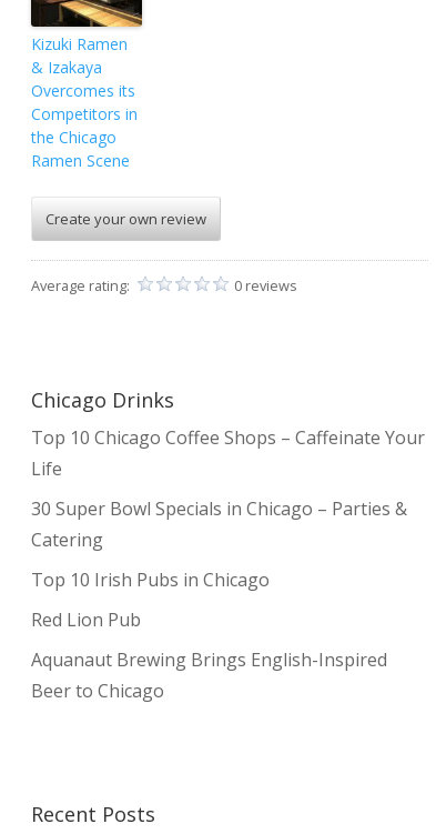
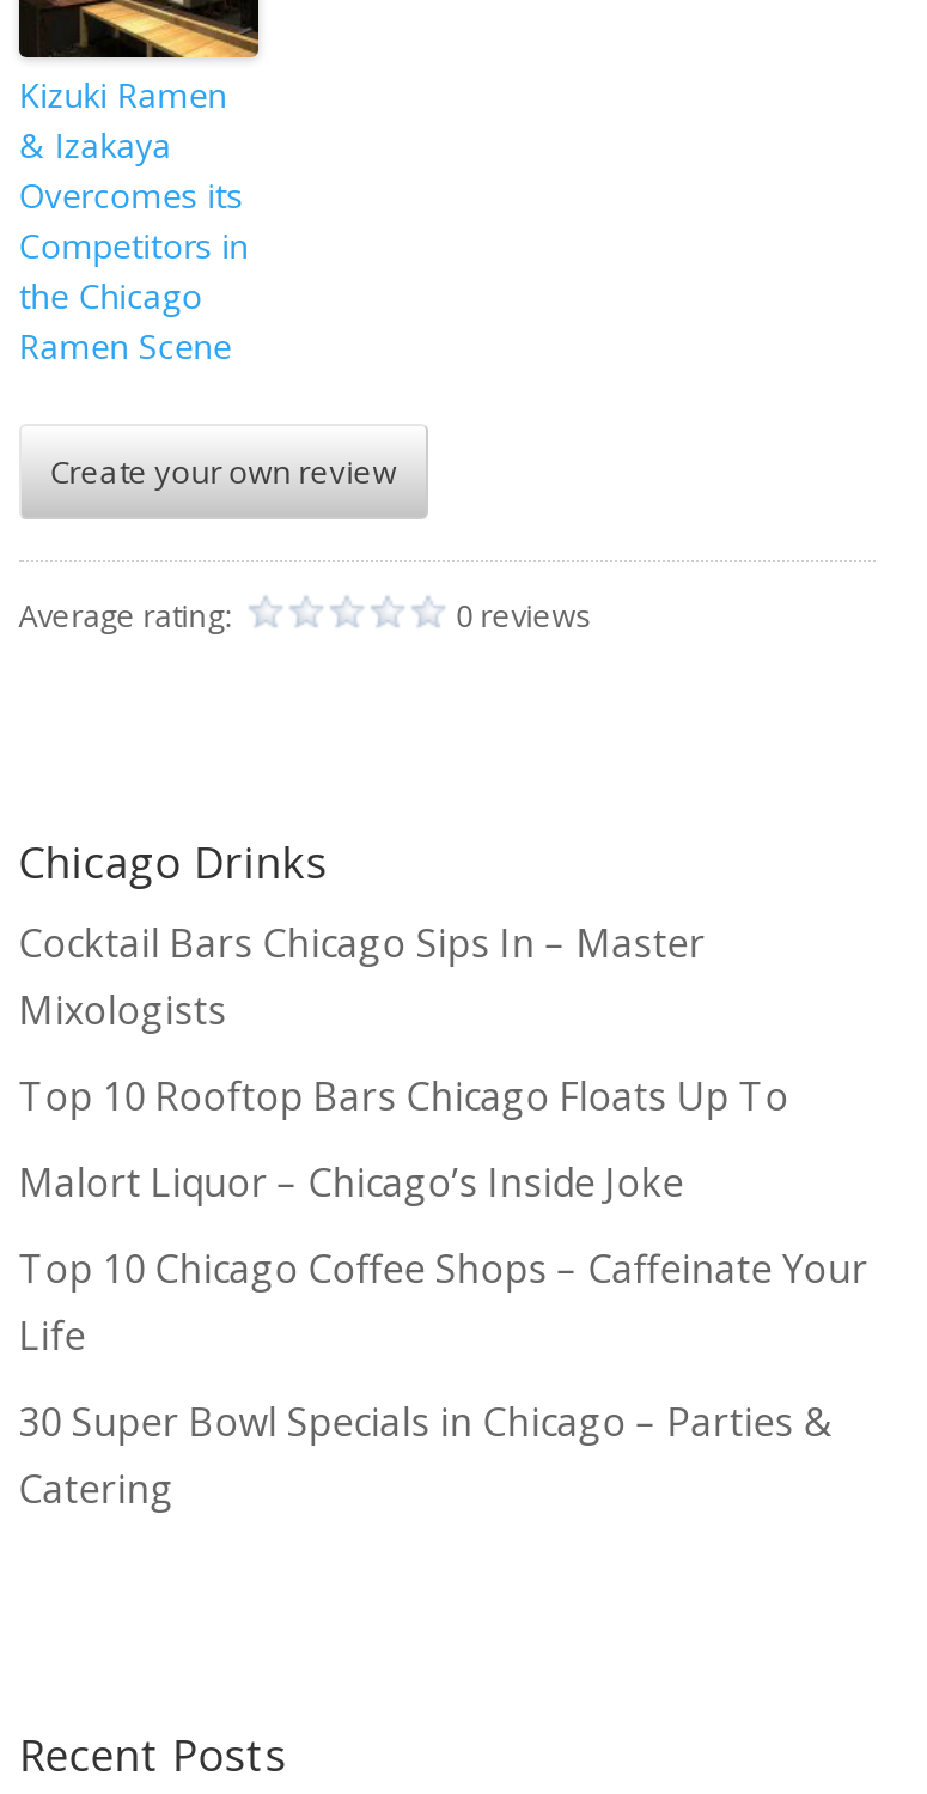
+ Cocktail Bars Chicago Sips In – Master
+ Mixologists
+ Top 10 Rooftop Bars Chicago Floats Up To
+ Malort Liquor – Chicago’s Inside Joke

moved down: Top 10 Chicago Coffee Shops – Caffeinate Your | Life | 30 Super Bowl Specials in Chicago – Parties & | Catering

- Top 10 Irish Pubs in Chicago
- Red Lion Pub
- Aquanaut Brewing Brings English-Inspired
- Beer to Chicago
